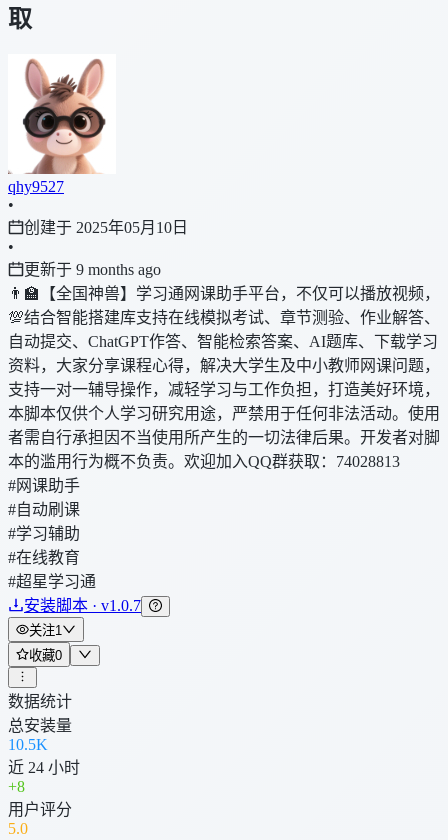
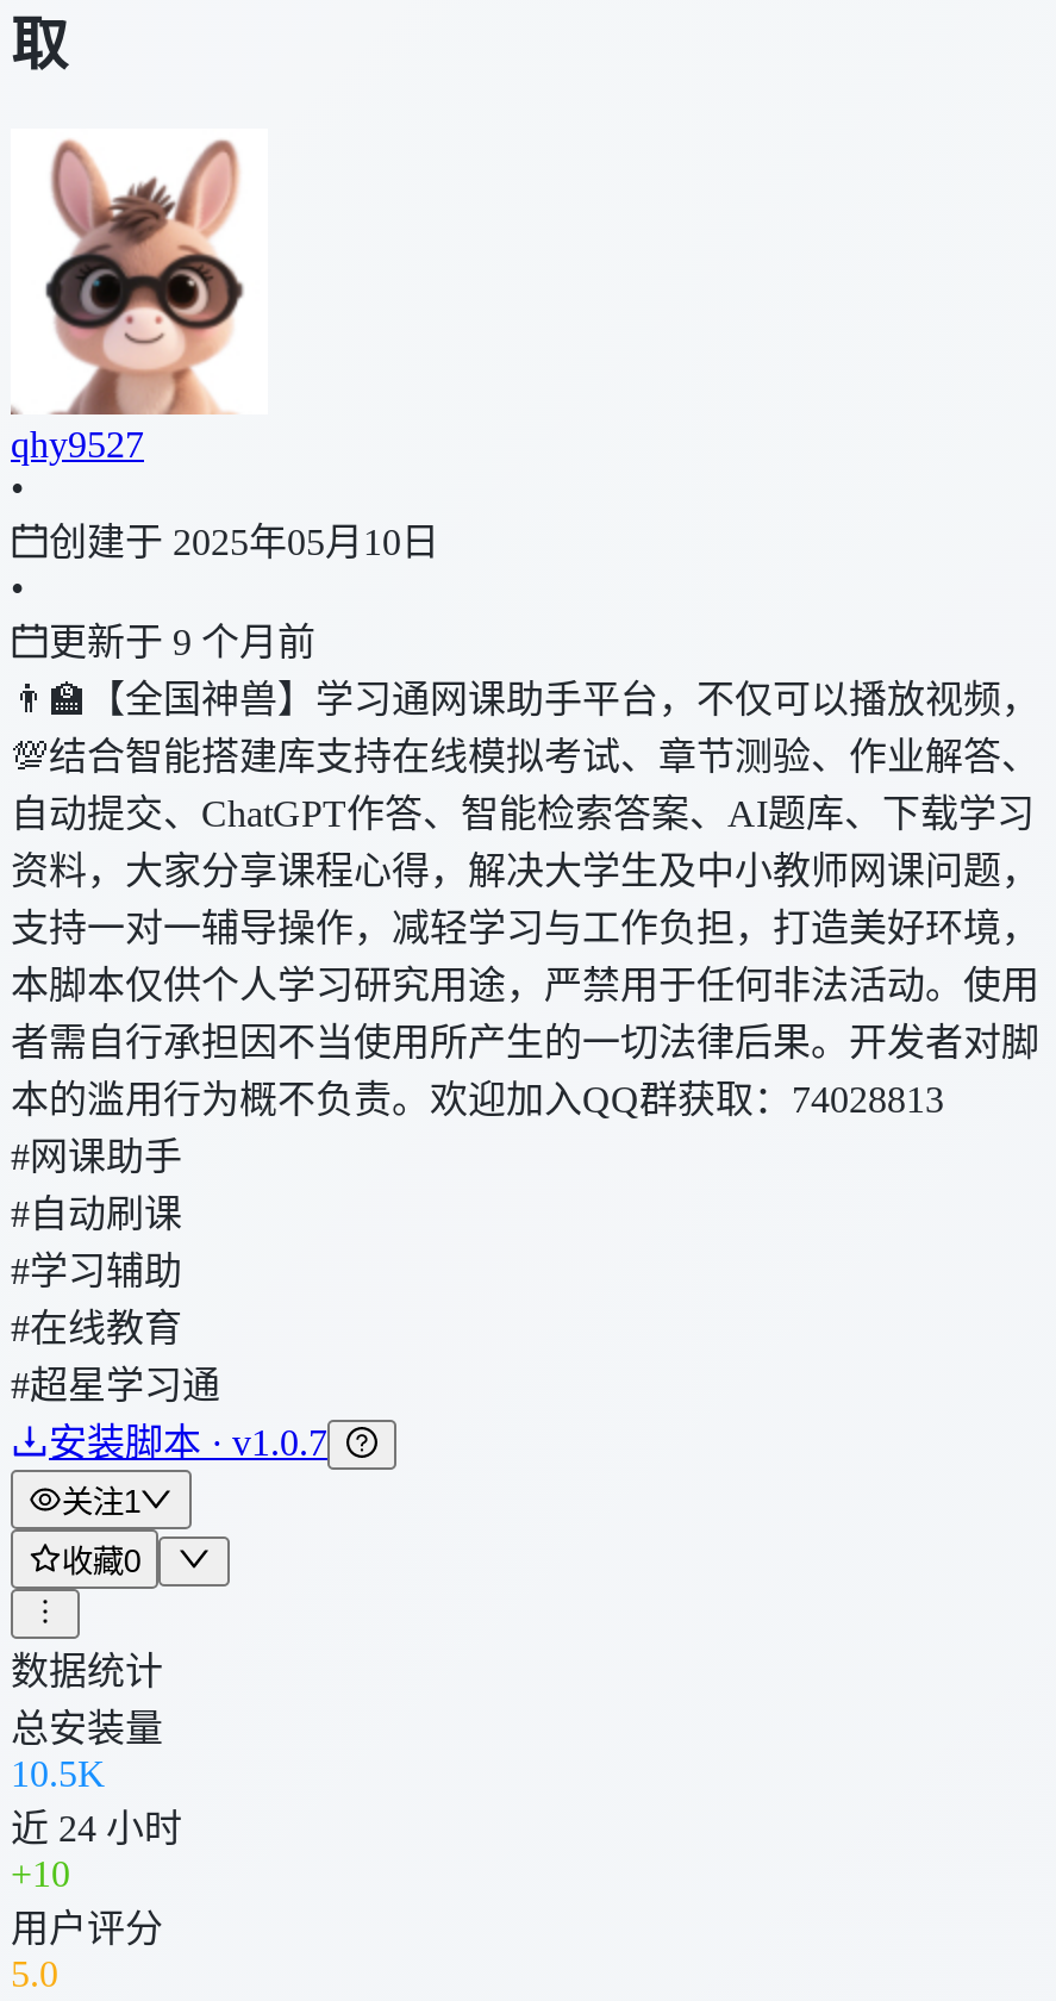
- 更新于 9 months ago
+ 更新于 9 个月前

- +8
+ +10
